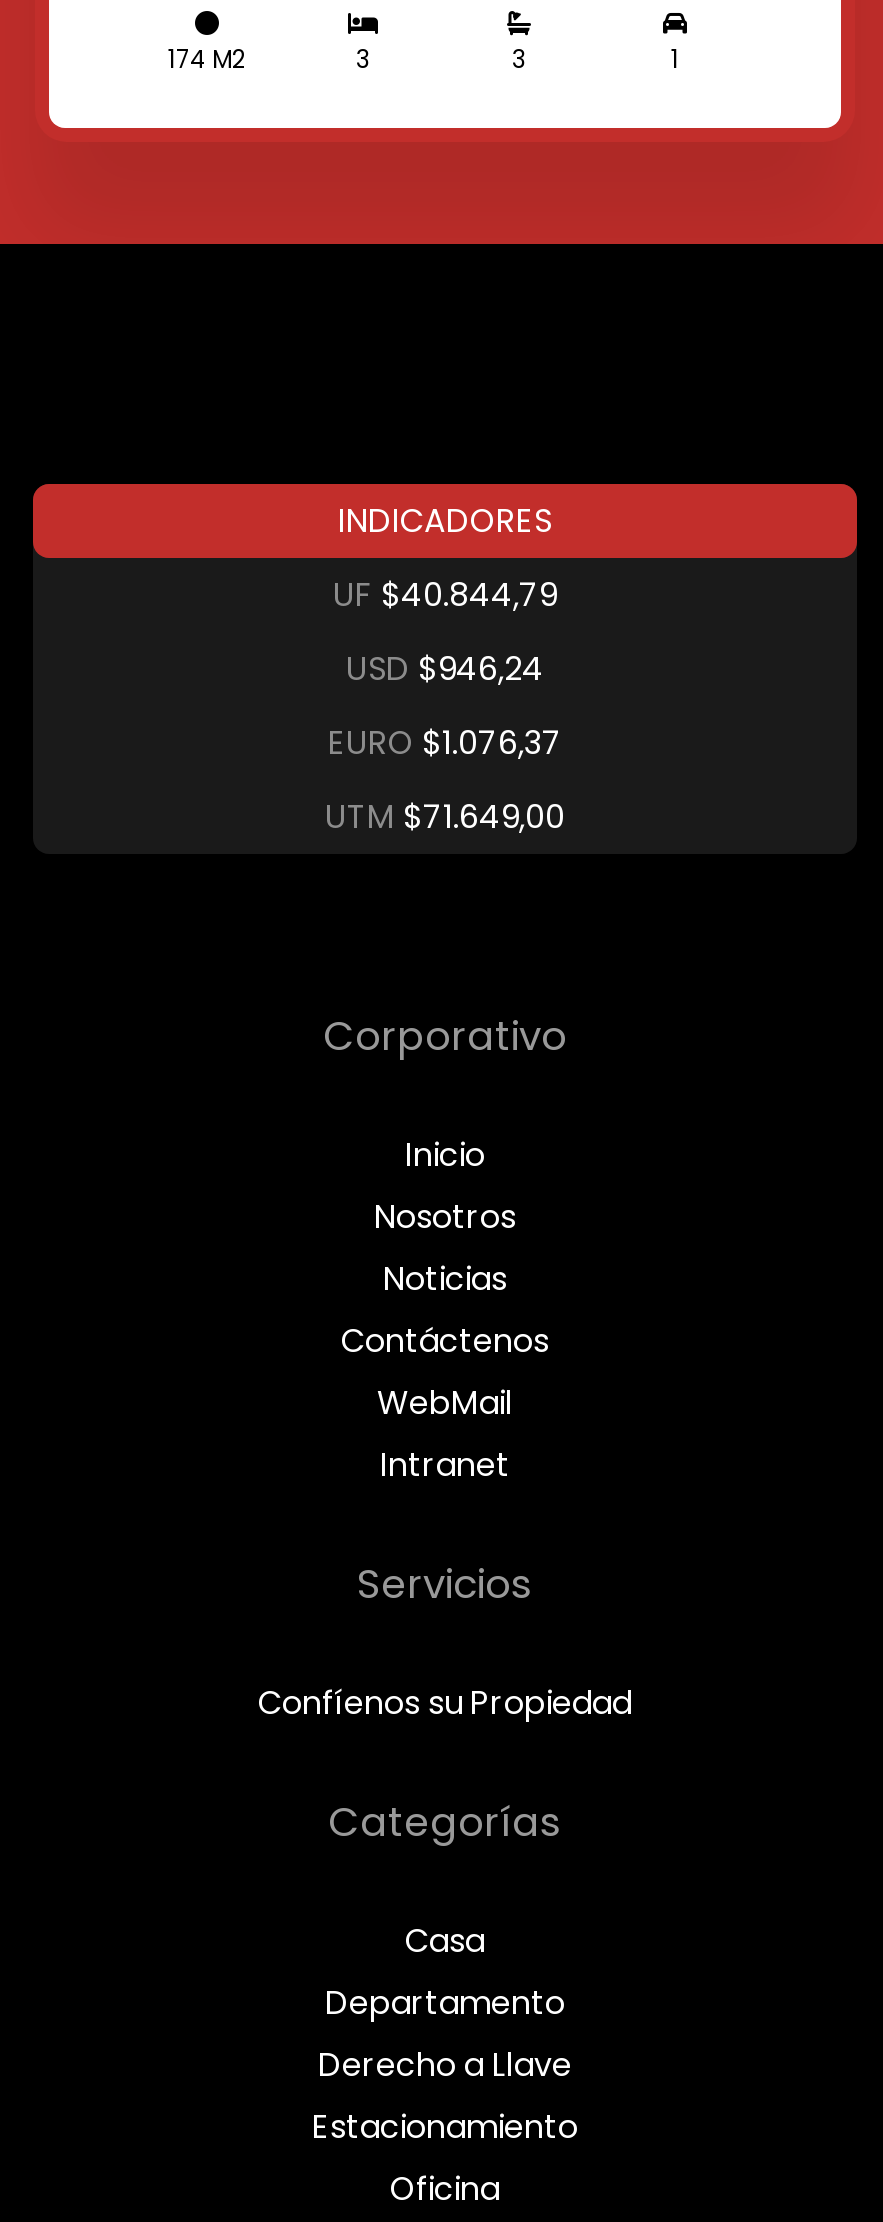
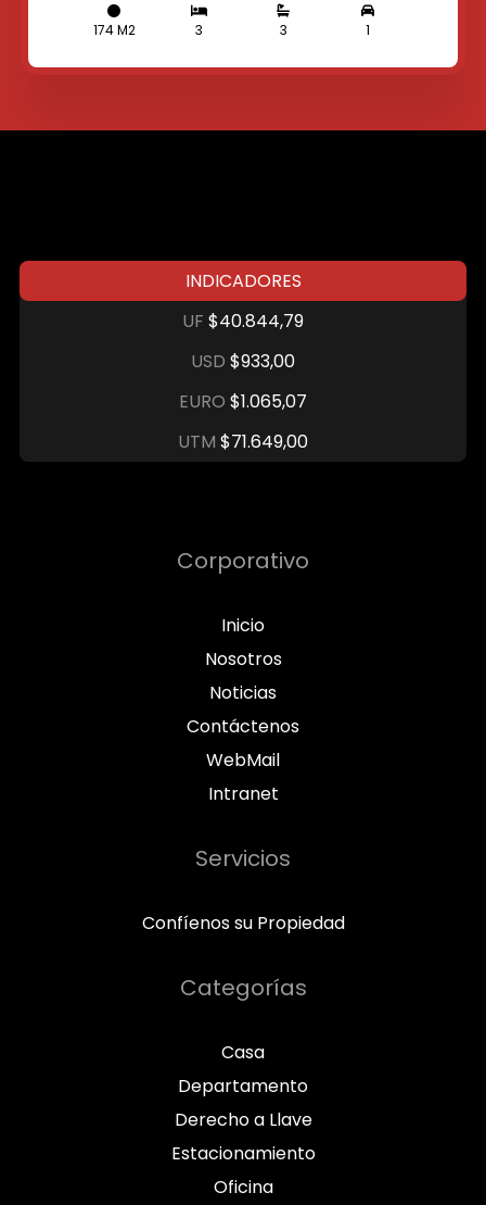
- USD $946,24
+ USD $933,00

- EURO $1.076,37
+ EURO $1.065,07
